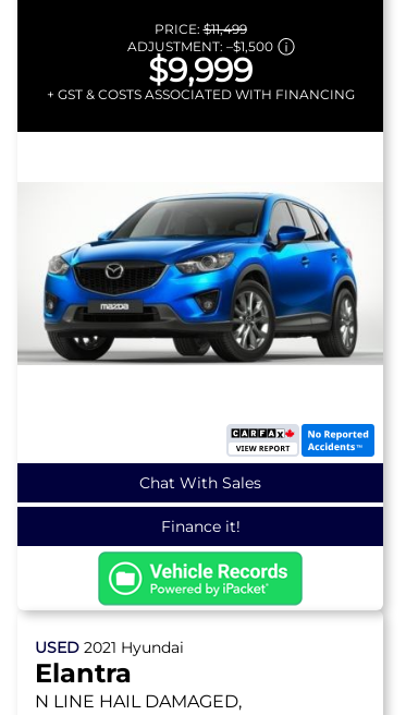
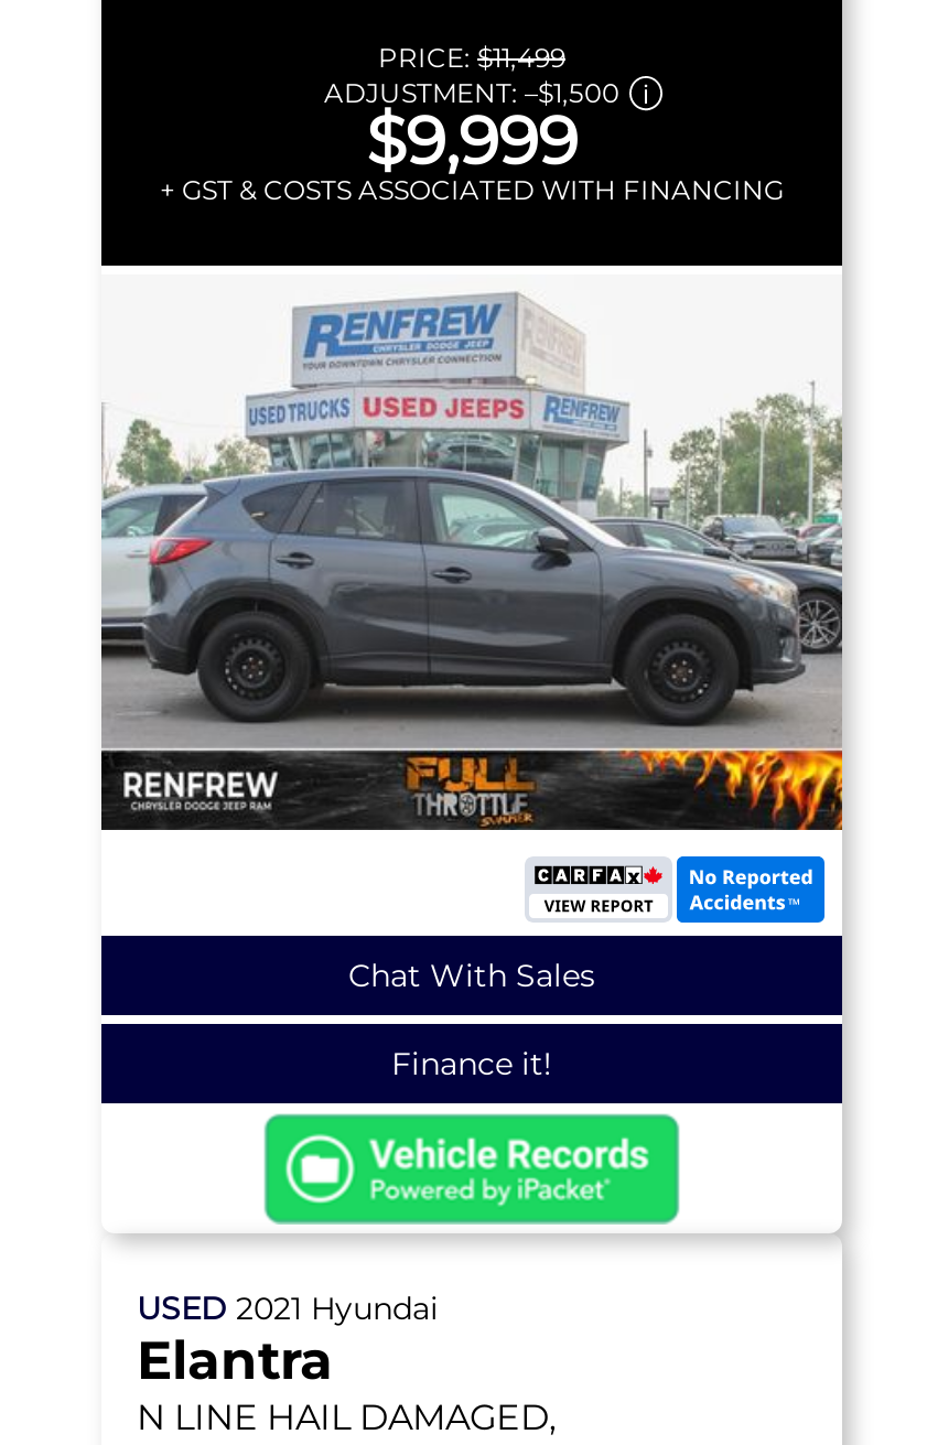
- [image]
+ [image]
